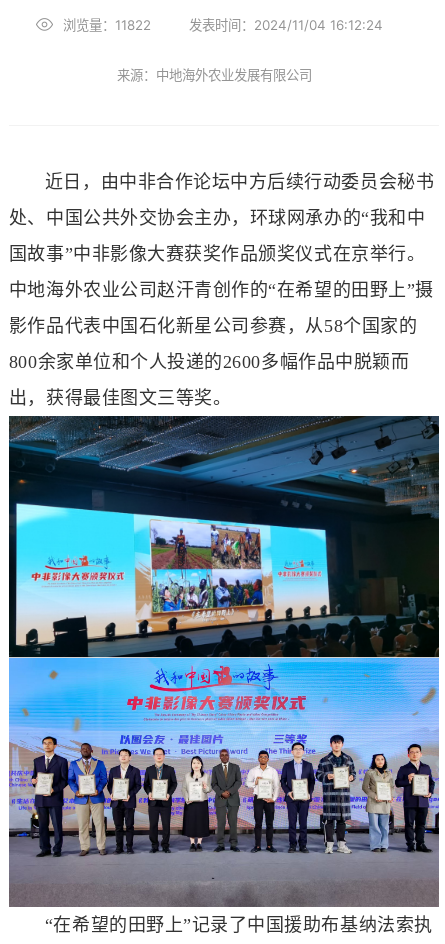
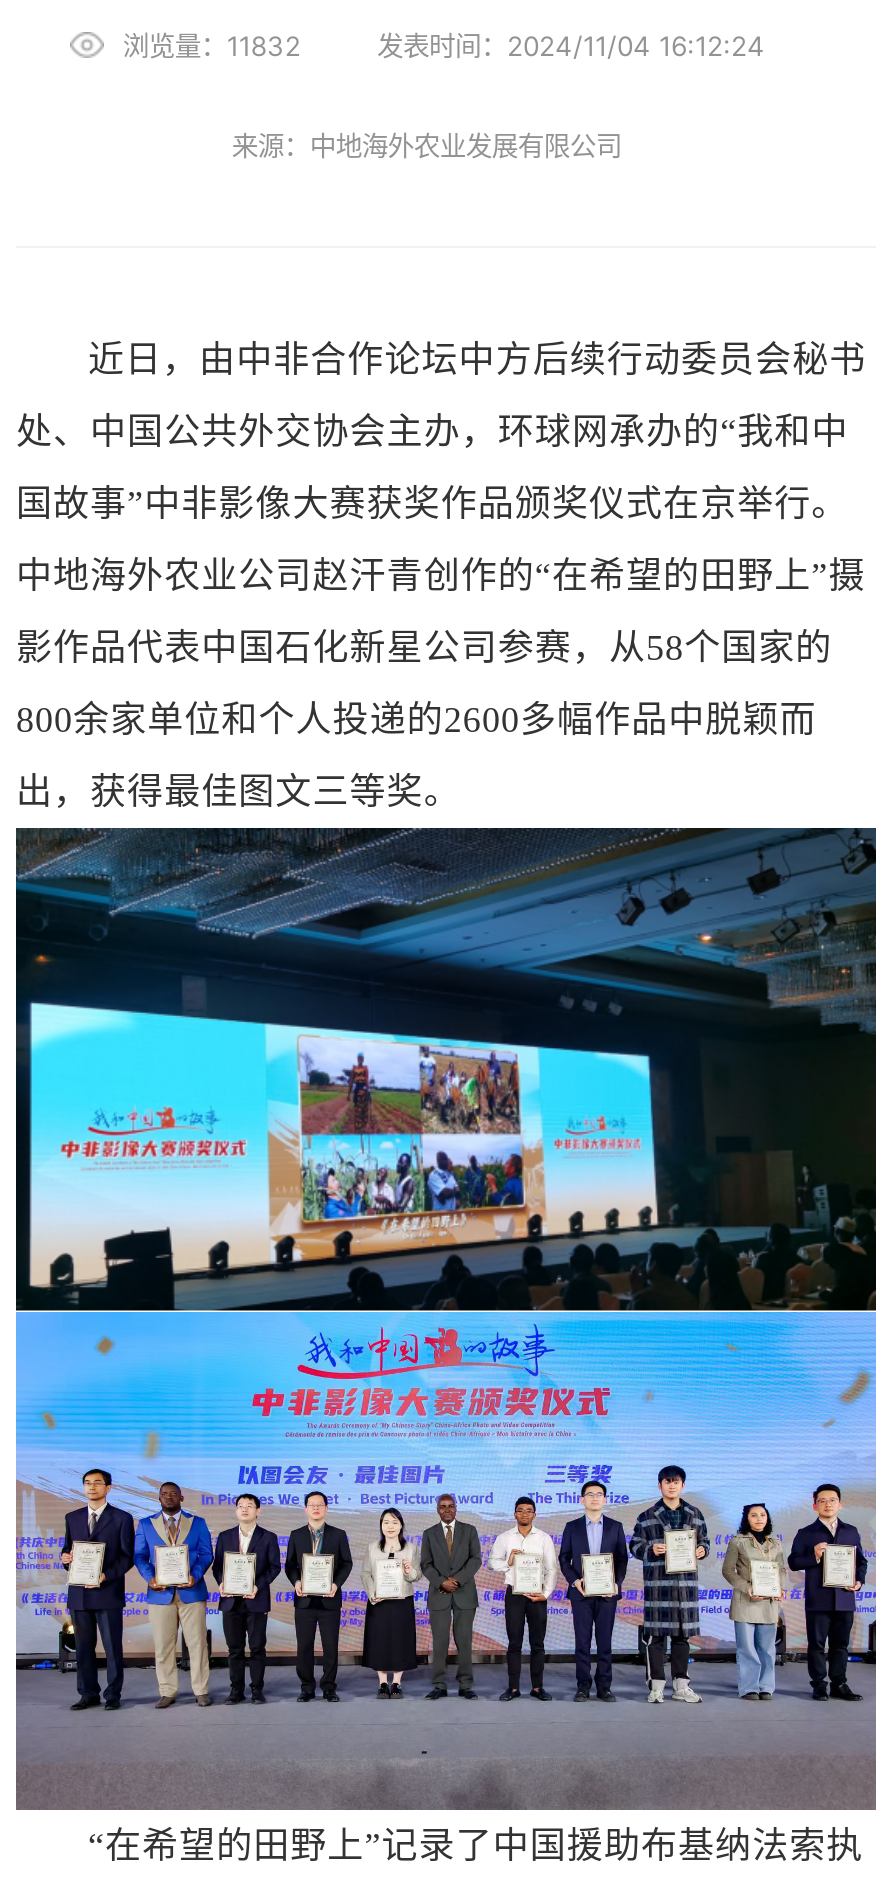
- 浏览量：11822
+ 浏览量：11832
